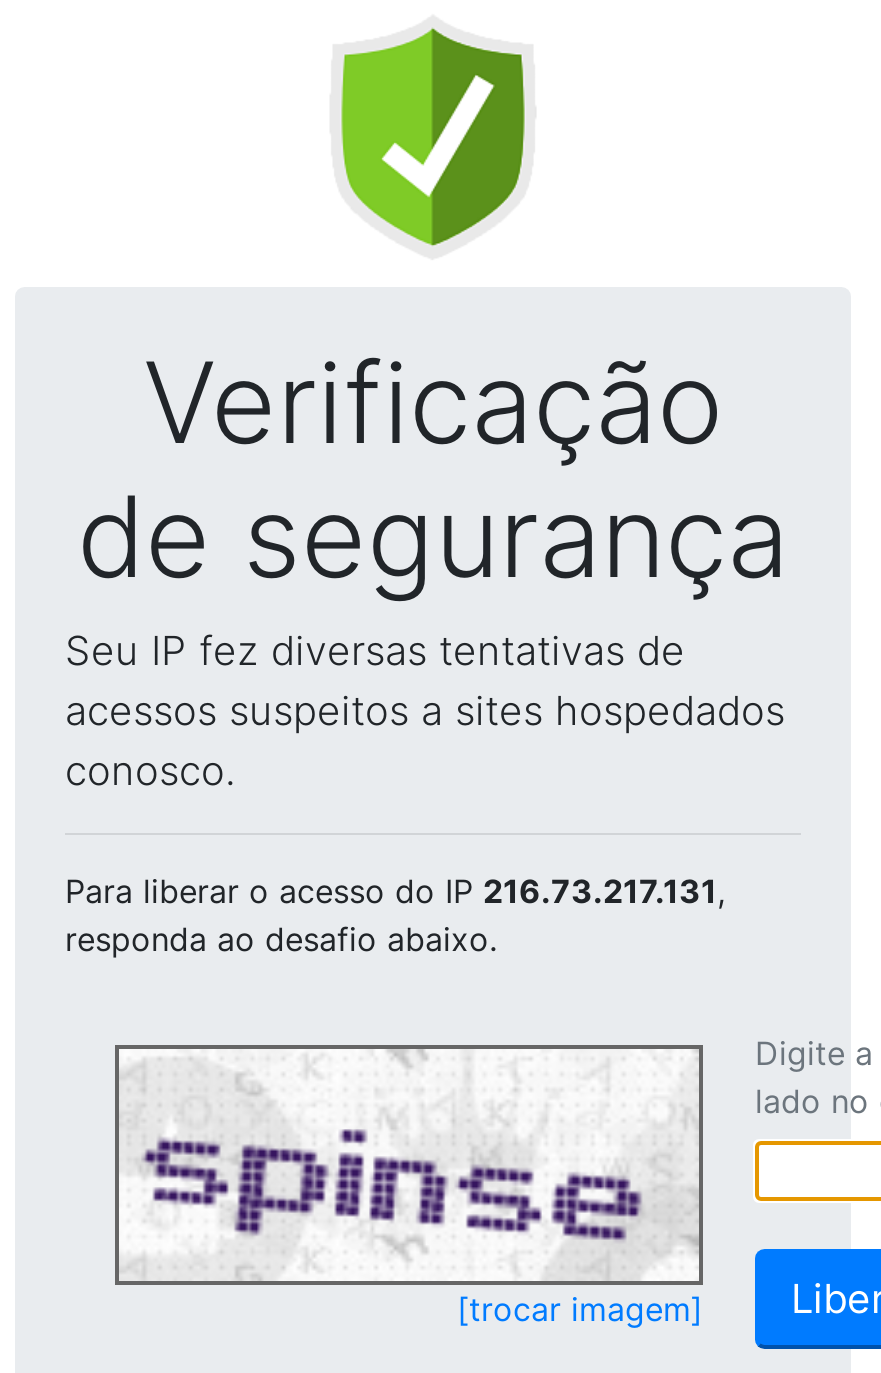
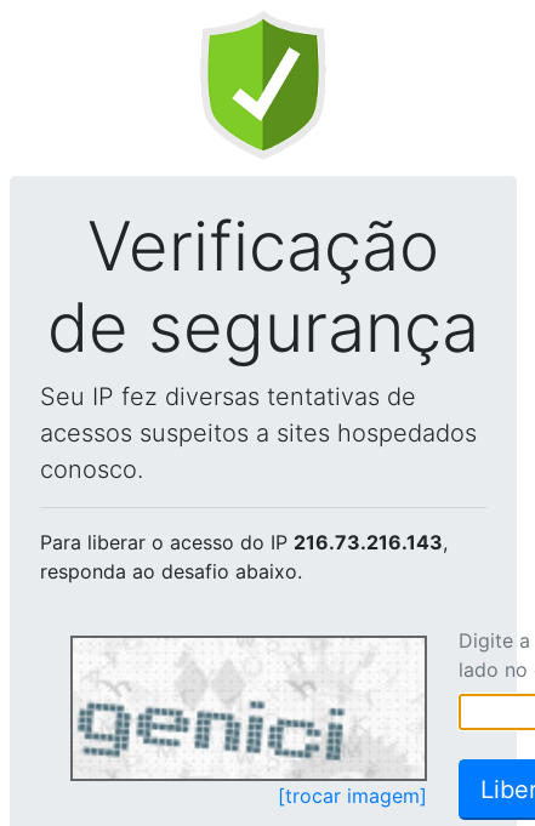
- Para liberar o acesso do IP 216.73.217.131,
+ Para liberar o acesso do IP 216.73.216.143,

- [image]
+ [image]
